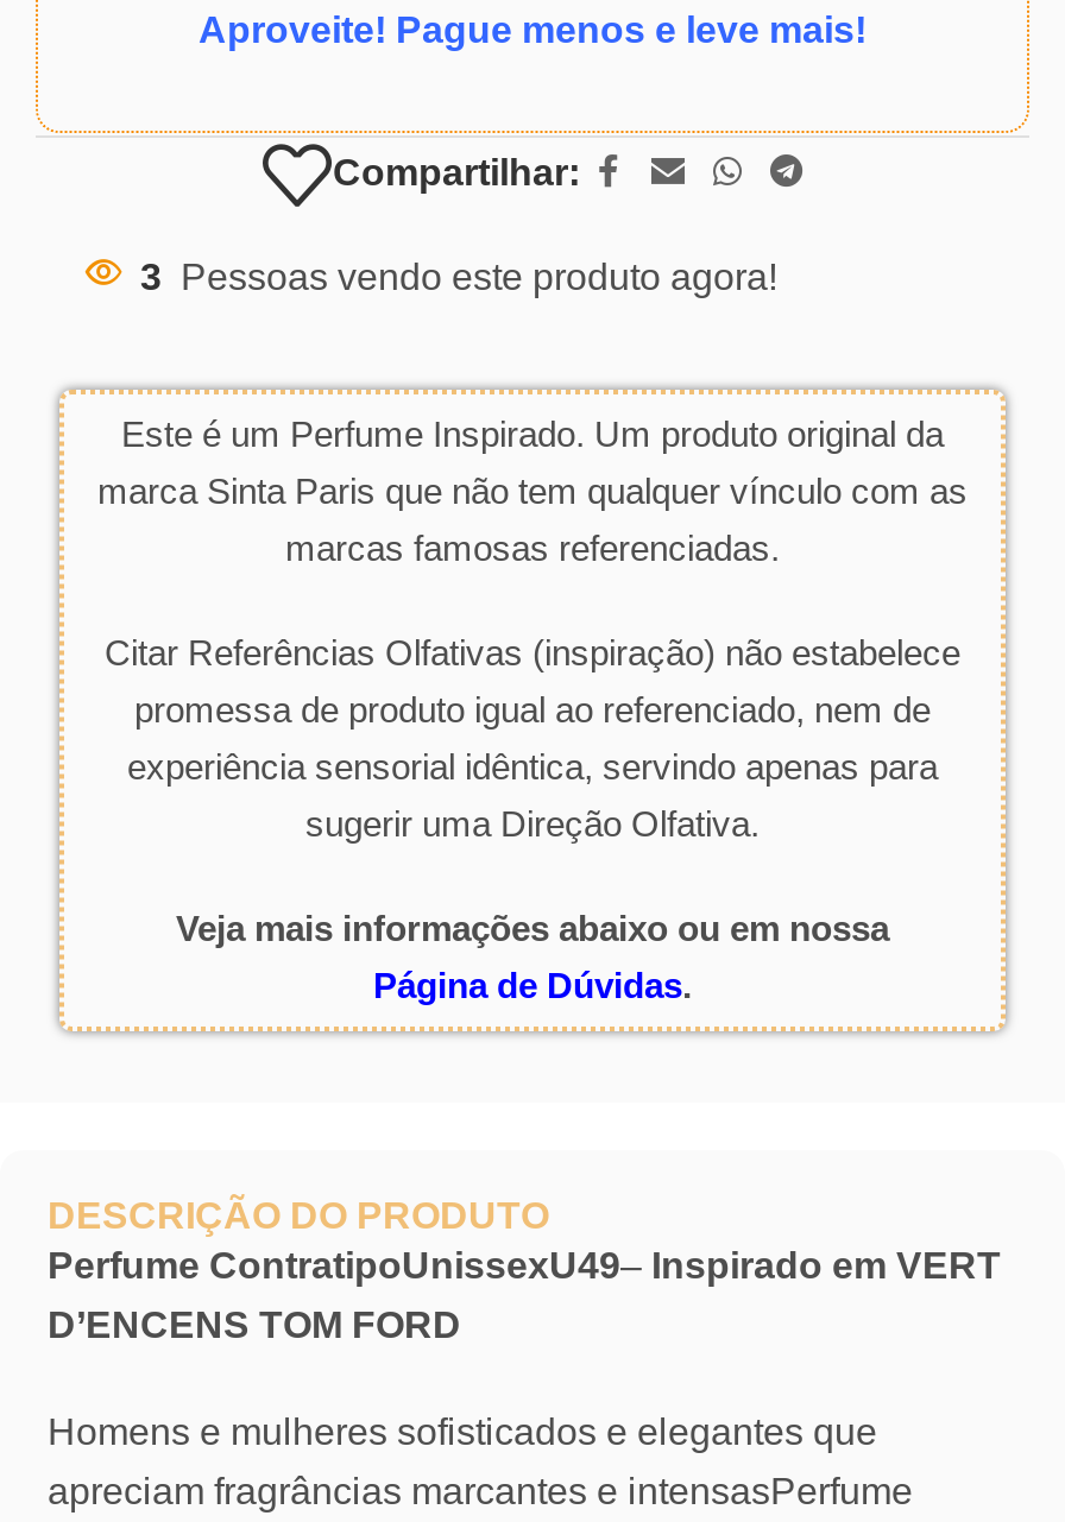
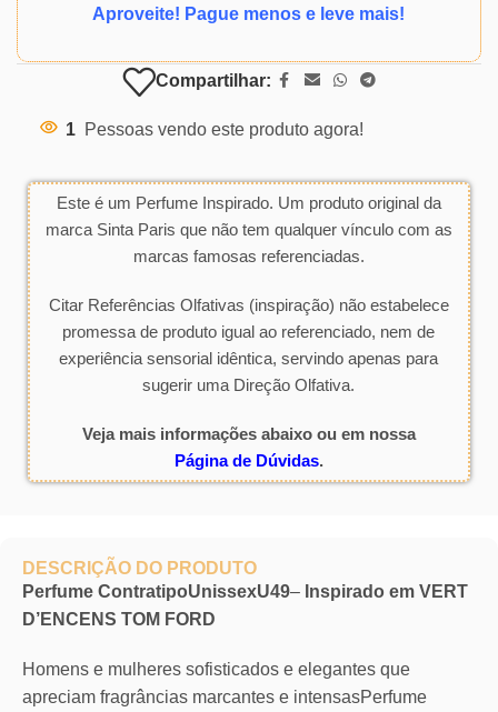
- 3 Pessoas vendo este produto agora!
+ 1 Pessoas vendo este produto agora!
